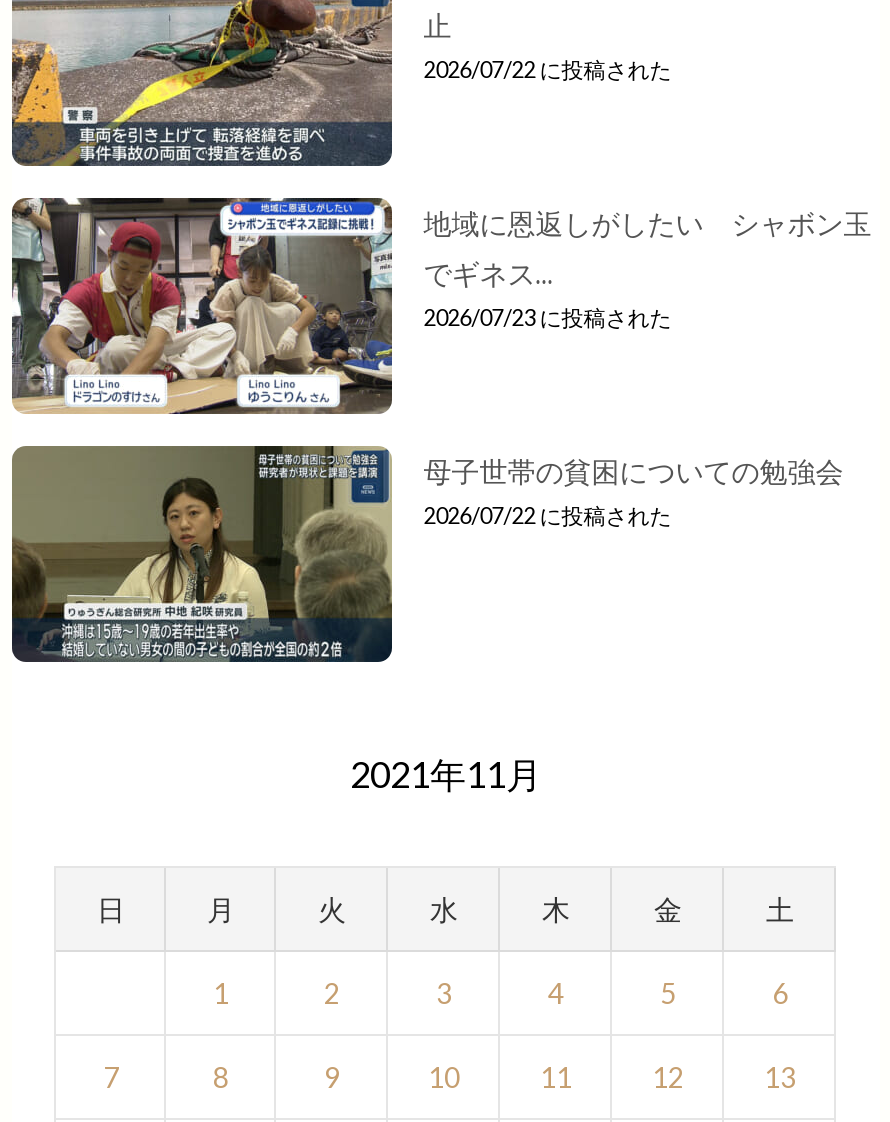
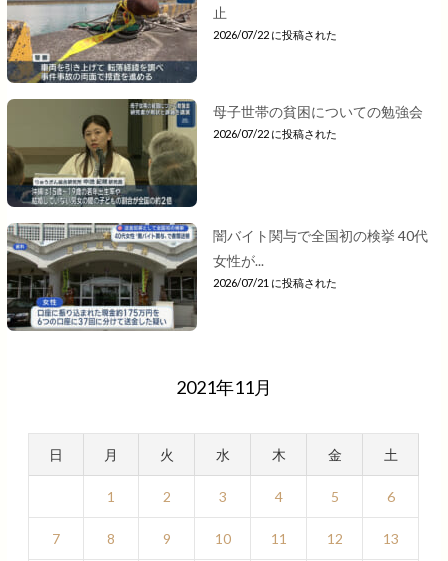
- [image]
- 地域に恩返しがしたい シャボン玉
- でギネス...
- 2026/07/23 に投稿された

moved up: [image] | 母子世帯の貧困についての勉強会 | 2026/07/22 に投稿された

+ [image]
+ 闇バイト関与で全国初の検挙 40代
+ 女性が...
+ 2026/07/21 に投稿された
